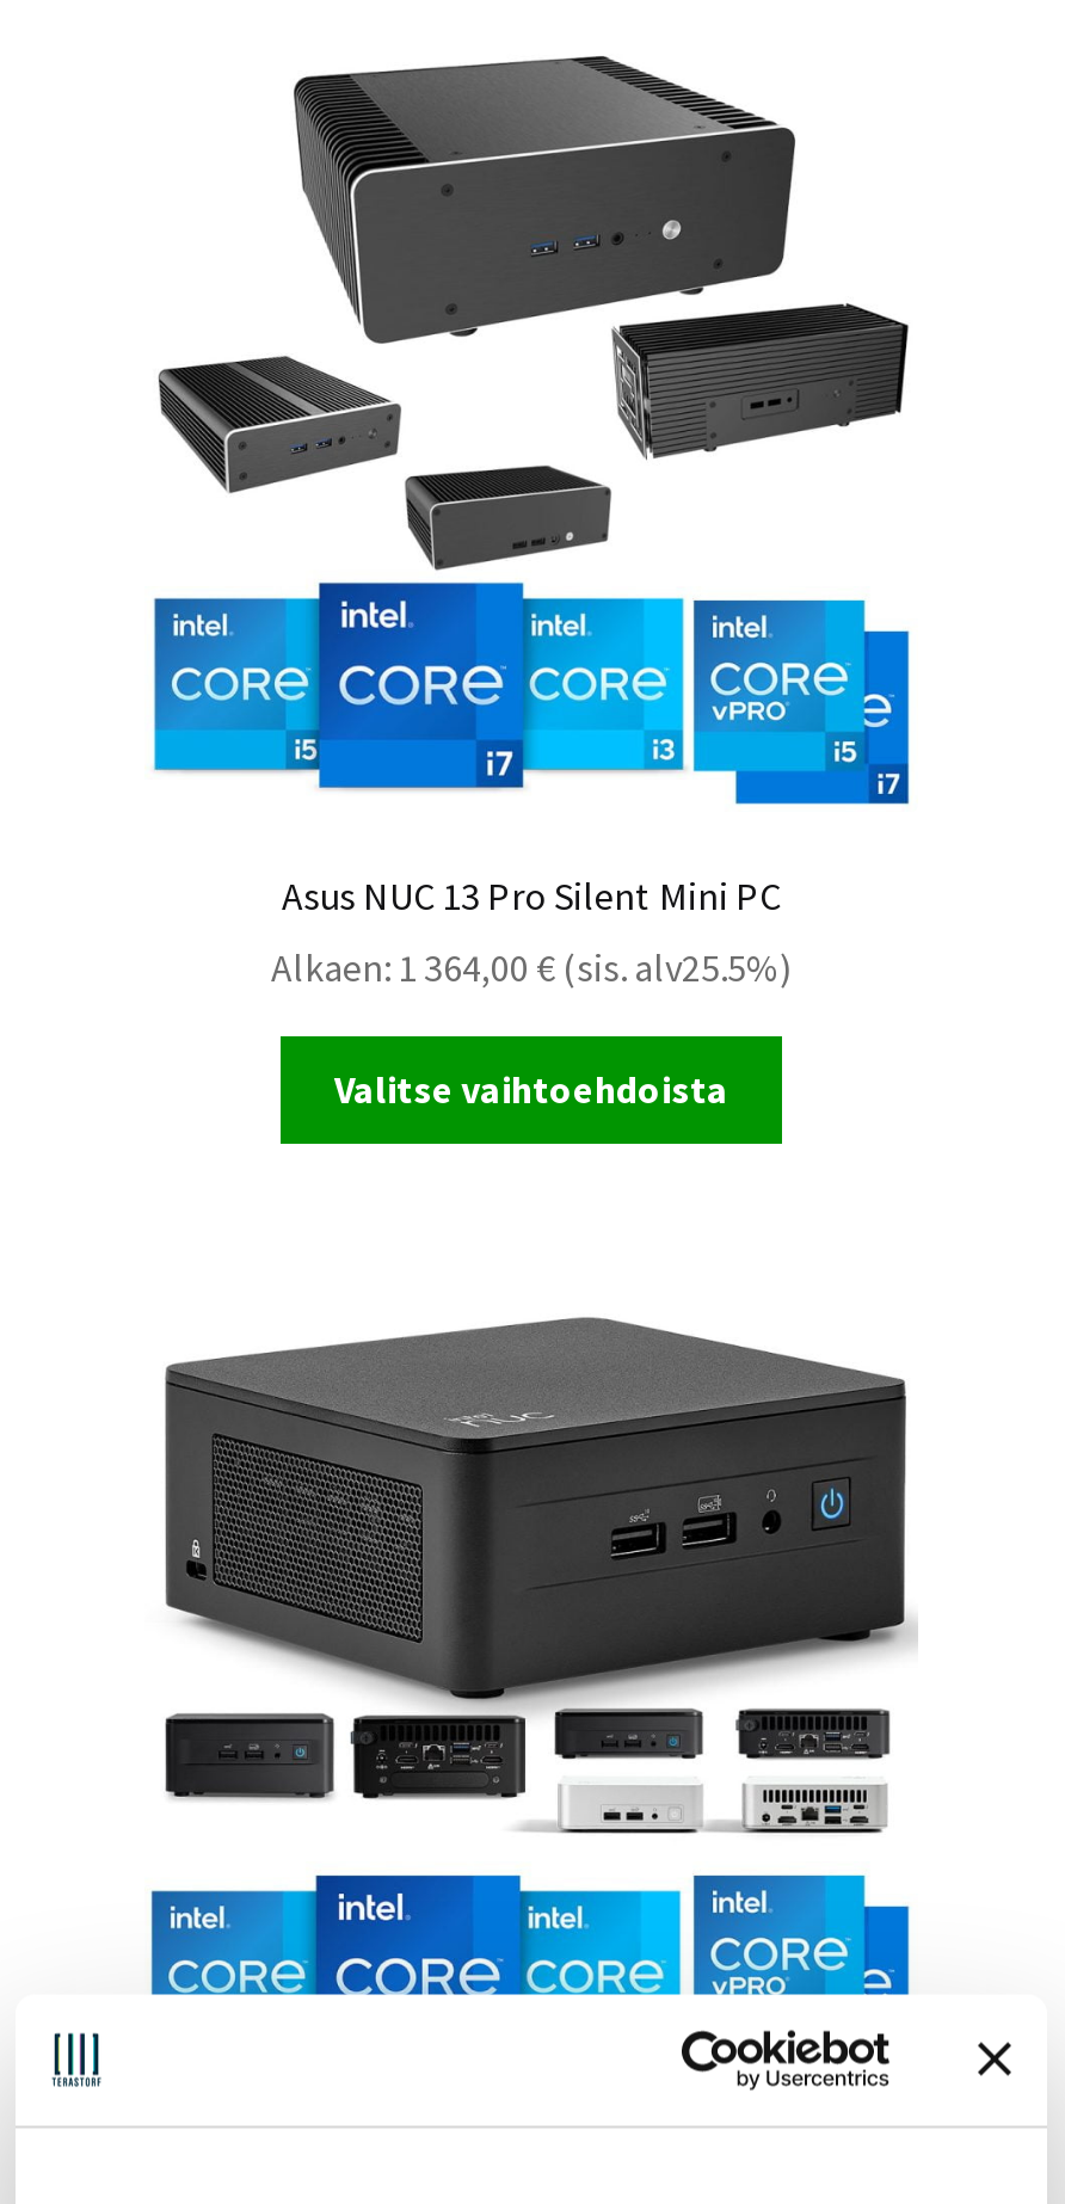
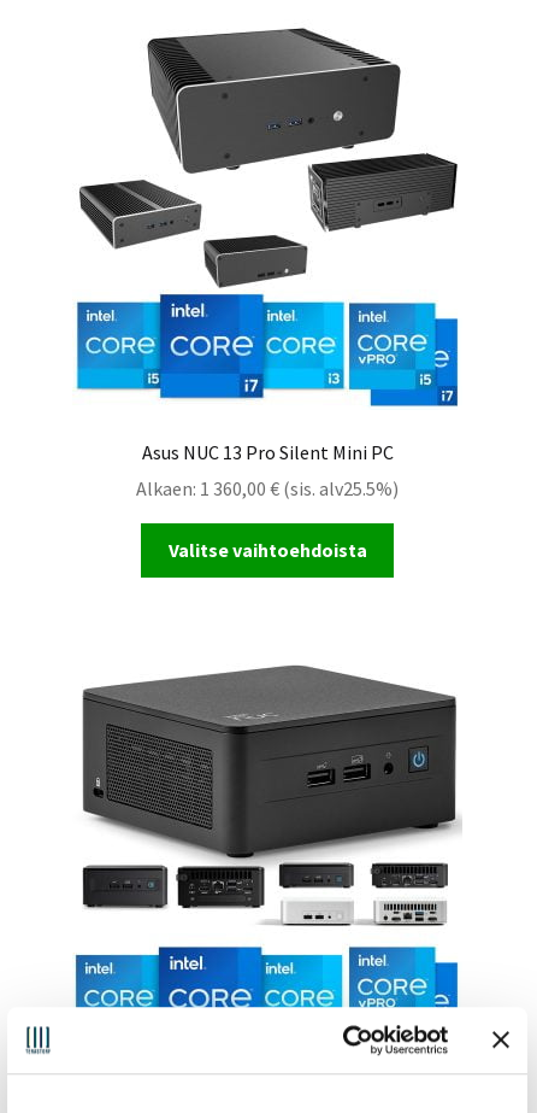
- Alkaen: 1 364,00 €(sis. alv25.5%)
+ Alkaen: 1 360,00 €(sis. alv25.5%)
